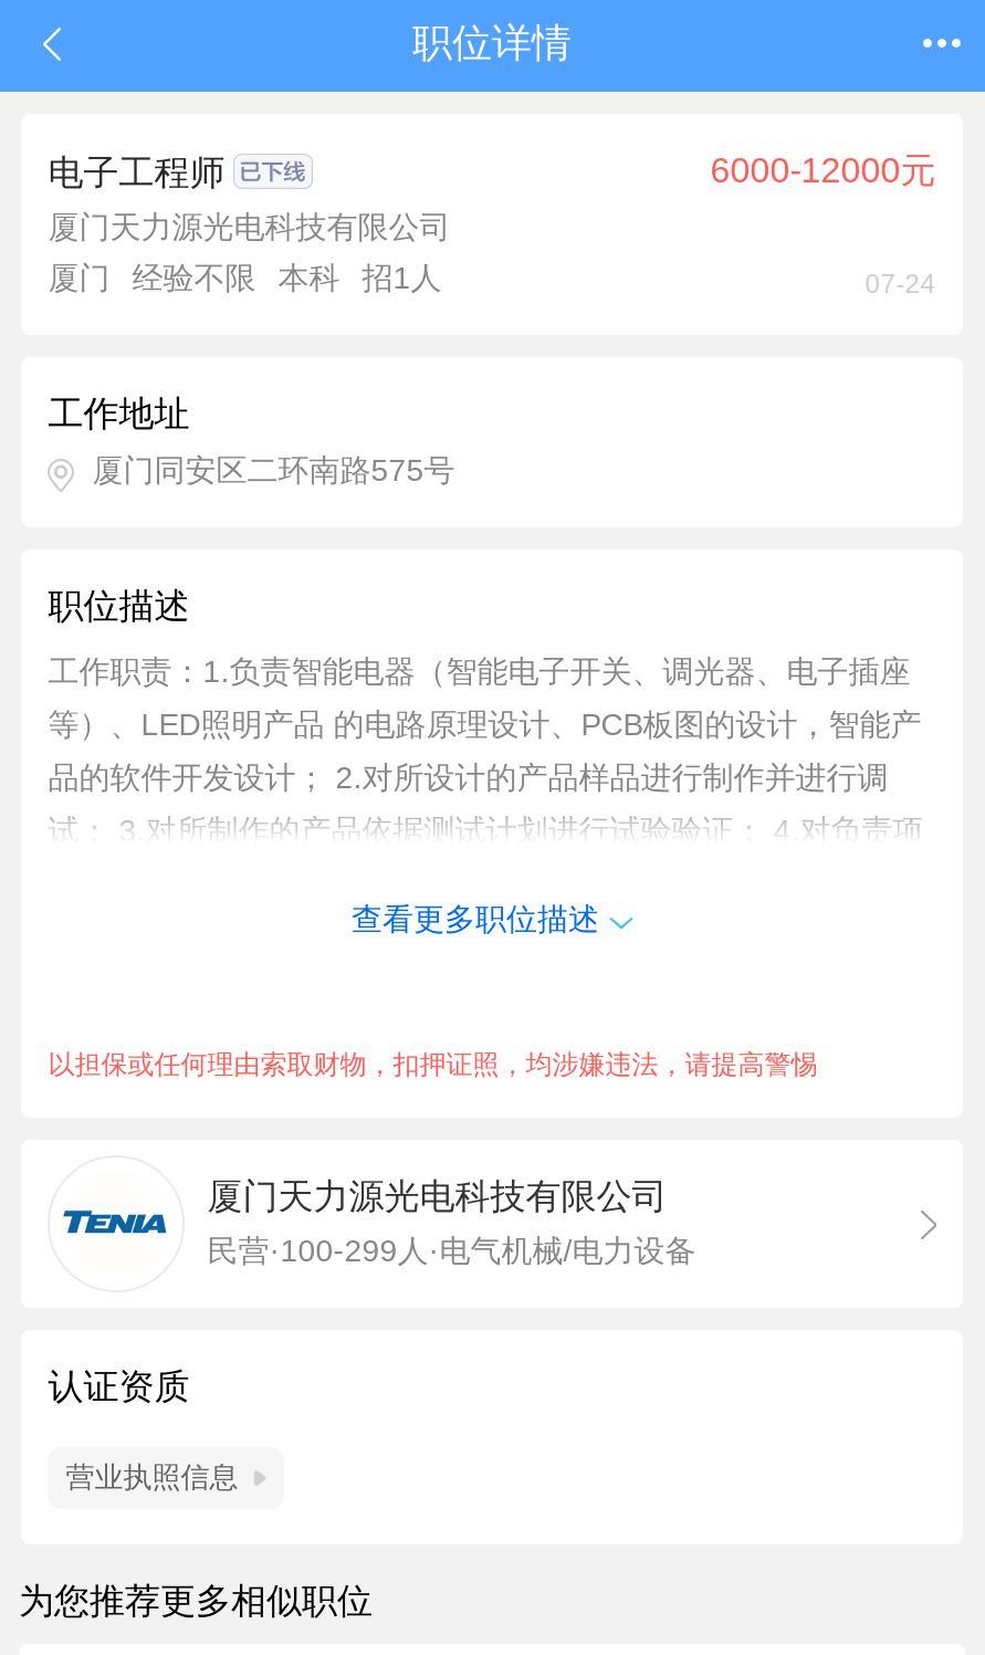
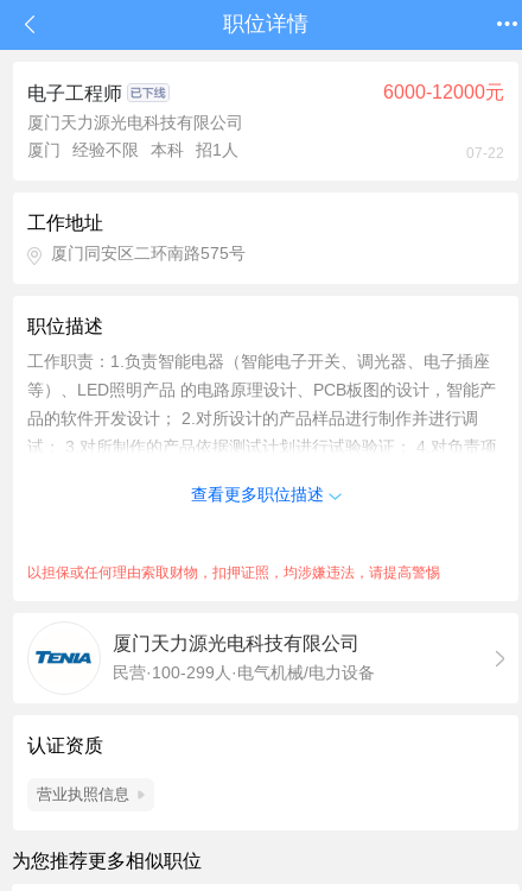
- 07-24
+ 07-22
